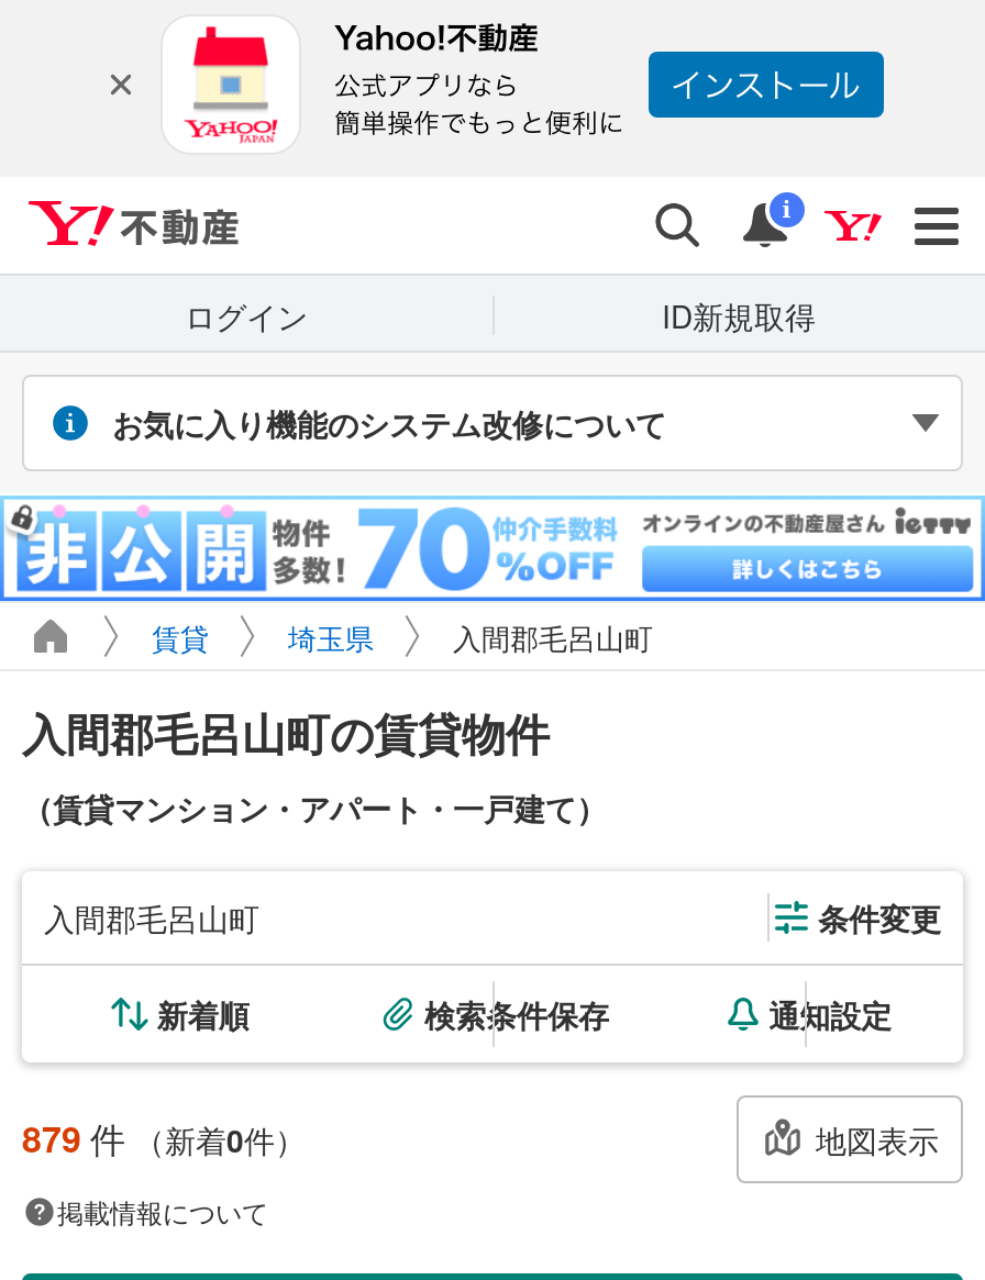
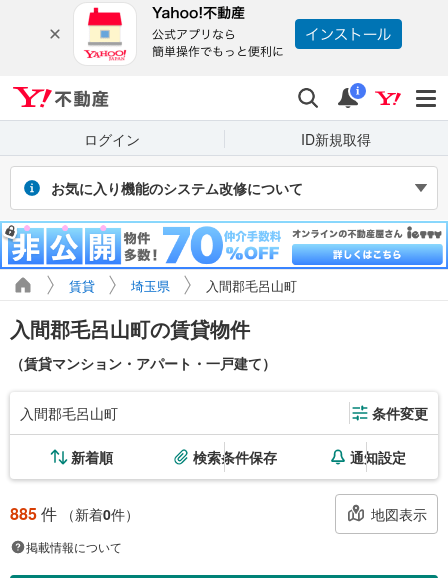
- 879件 （新着0件）
+ 885件 （新着0件）
